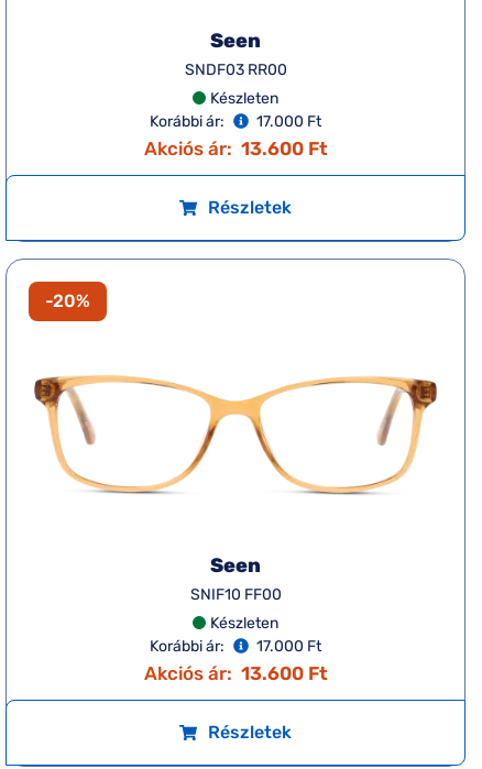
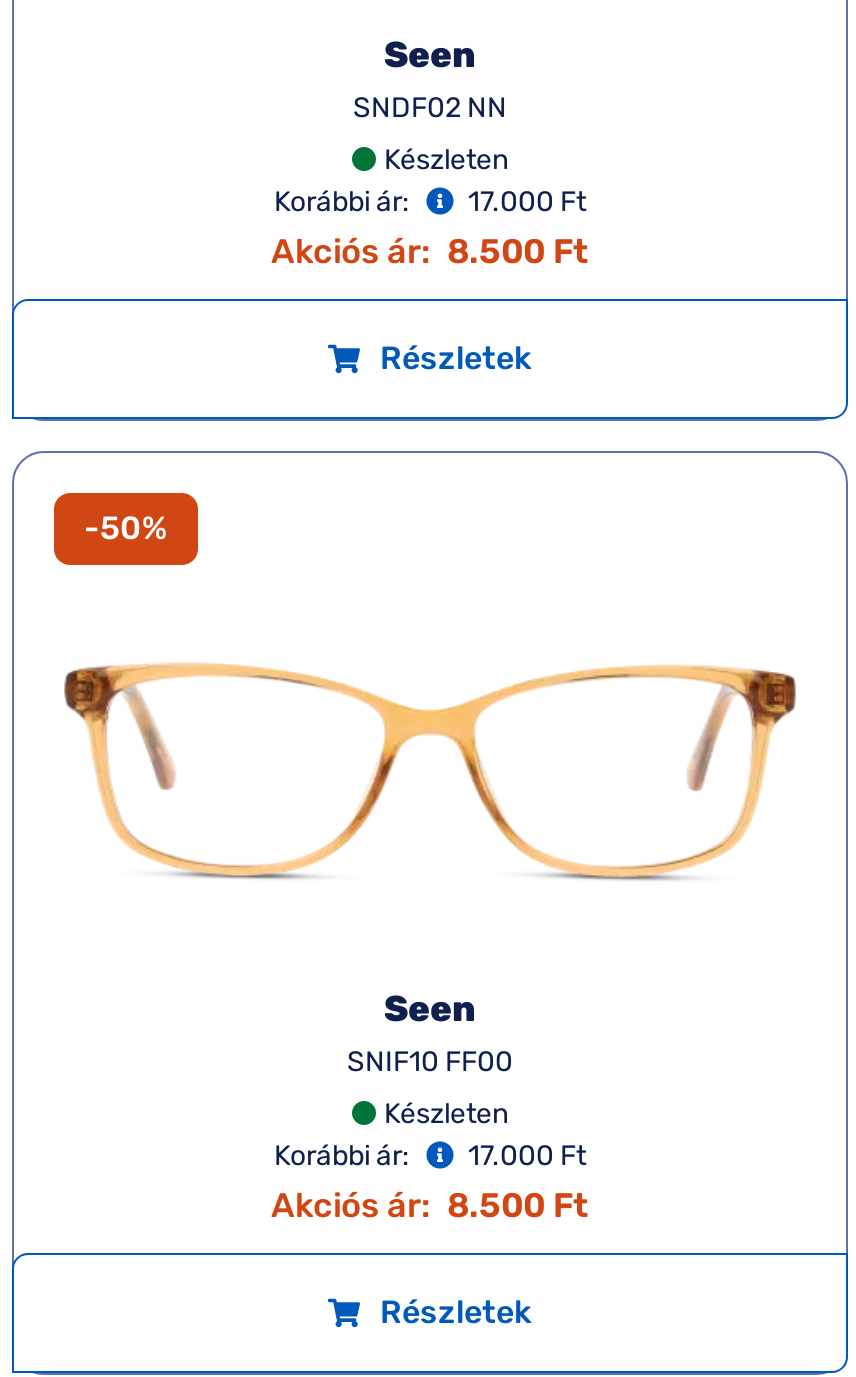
- SNDF03 RR00
+ SNDF02 NN

- Akciós ár: 13.600 Ft
+ Akciós ár: 8.500 Ft

- -20%
+ -50%

- Akciós ár: 13.600 Ft
+ Akciós ár: 8.500 Ft
